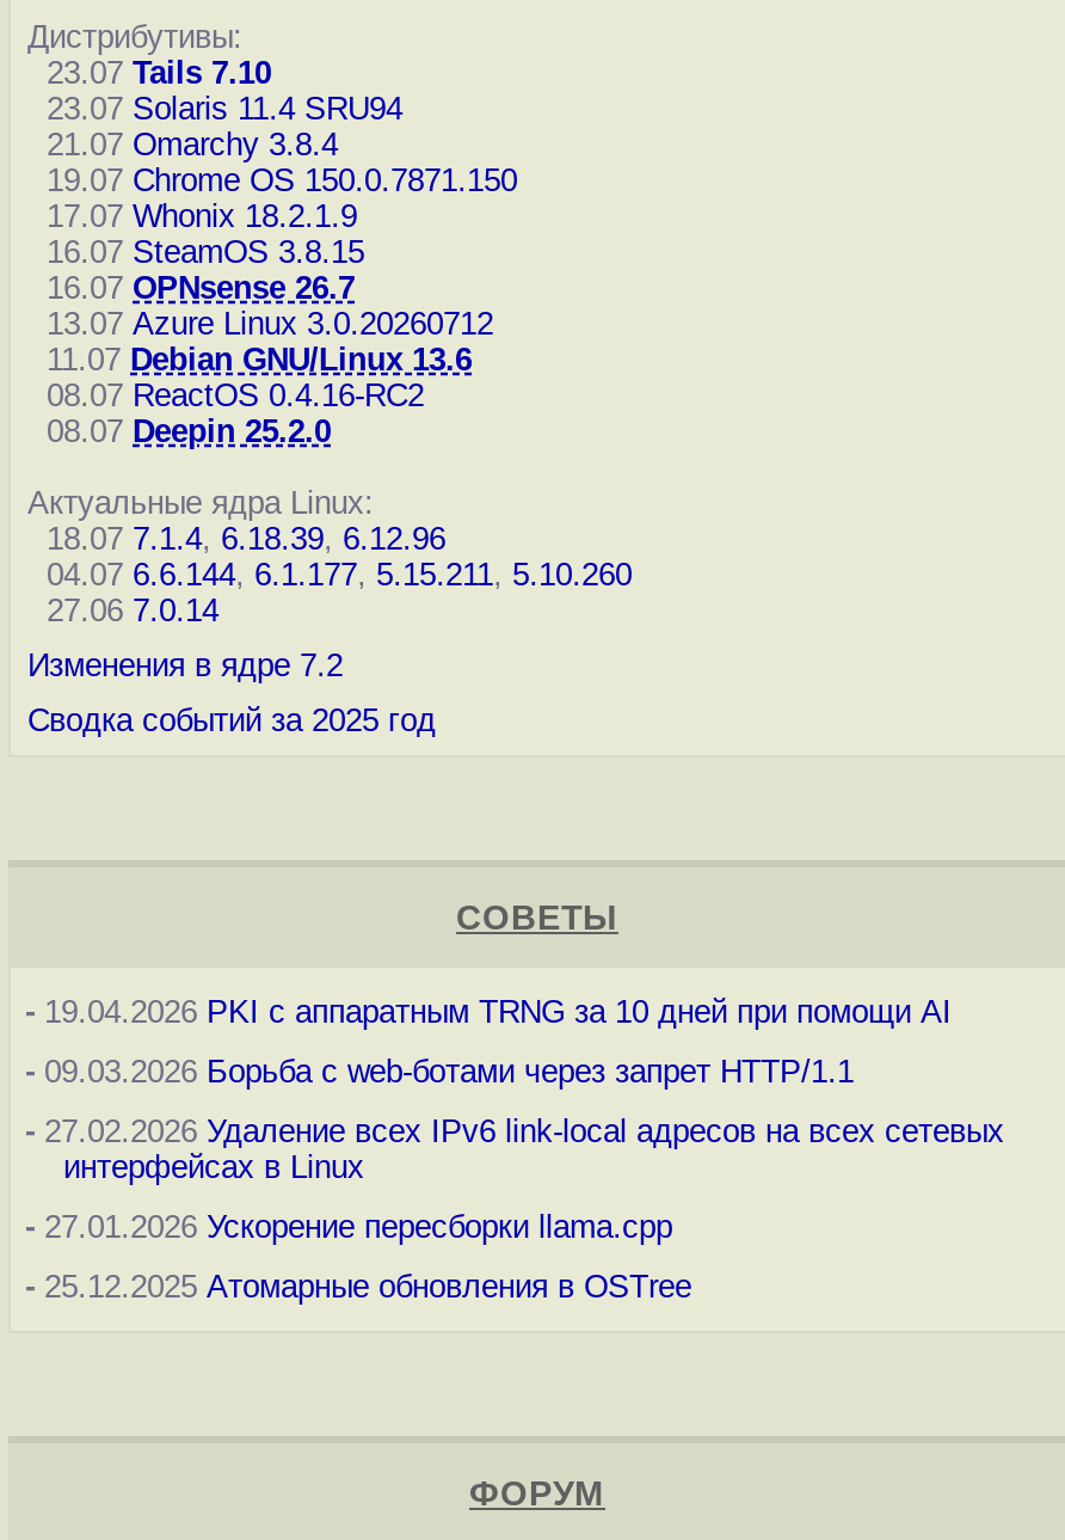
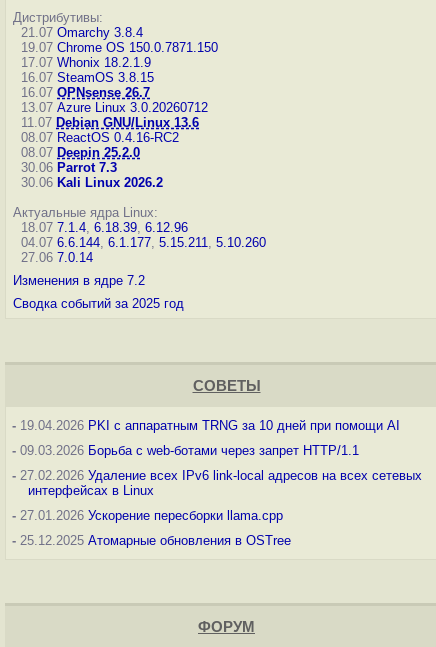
- 23.07 Tails 7.10
- 23.07 Solaris 11.4 SRU94

moved up: 21.07 Omarchy 3.8.4 | 19.07 Chrome OS 150.0.7871.150 | 17.07 Whonix 18.2.1.9 | ... | 08.07 ReactOS 0.4.16-RC2 | 08.07 Deepin 25.2.0

+ 30.06 Parrot 7.3
+ 30.06 Kali Linux 2026.2
